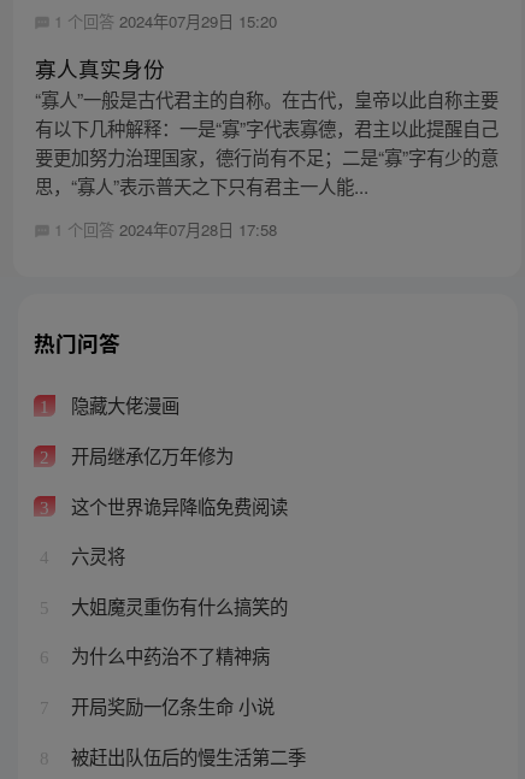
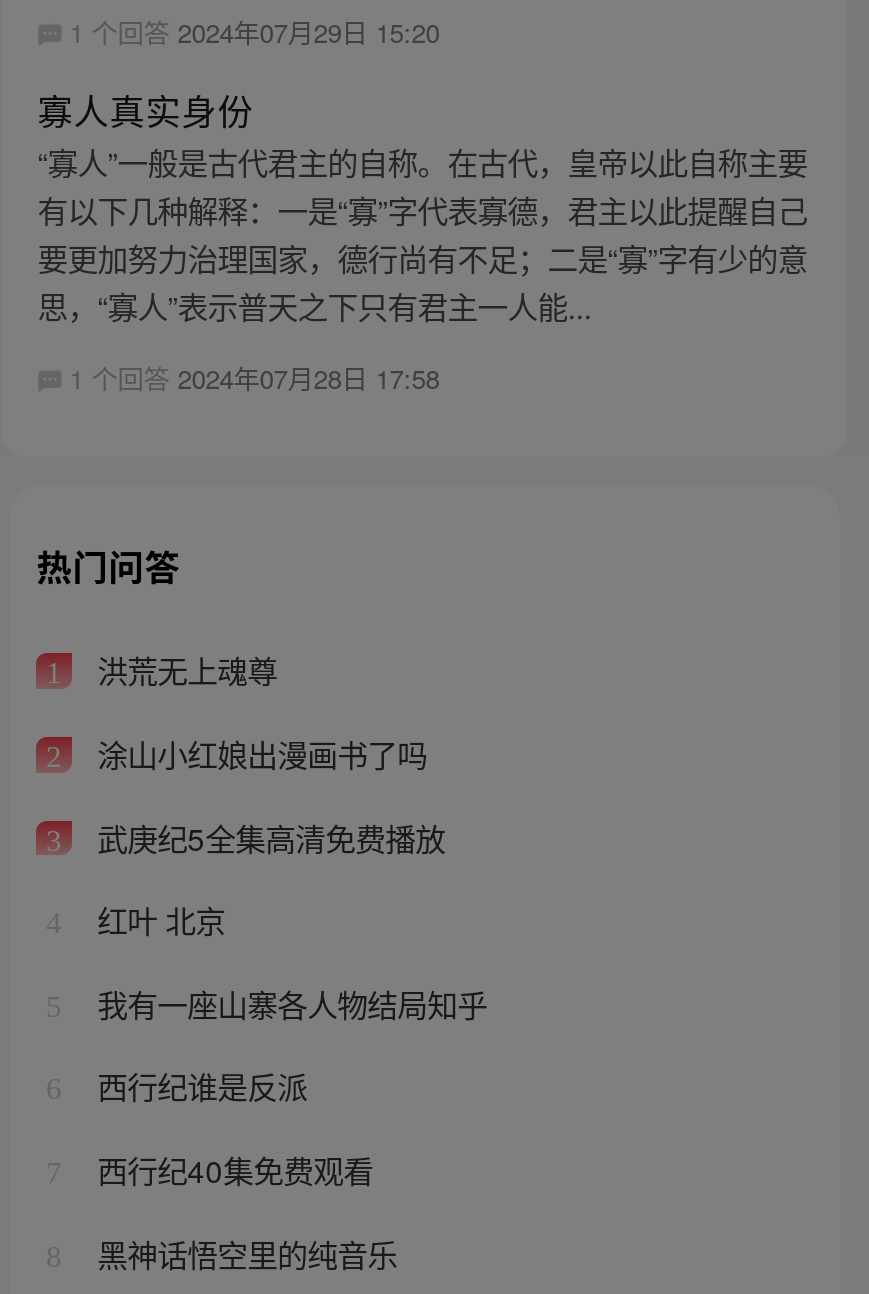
- 隐藏大佬漫画
+ 洪荒无上魂尊

- 开局继承亿万年修为
+ 涂山小红娘出漫画书了吗

- 这个世界诡异降临免费阅读
+ 武庚纪5全集高清免费播放

- 六灵将
+ 红叶 北京

- 大姐魔灵重伤有什么搞笑的
+ 我有一座山寨各人物结局知乎

- 为什么中药治不了精神病
+ 西行纪谁是反派

- 开局奖励一亿条生命 小说
+ 西行纪40集免费观看

- 被赶出队伍后的慢生活第二季
+ 黑神话悟空里的纯音乐
